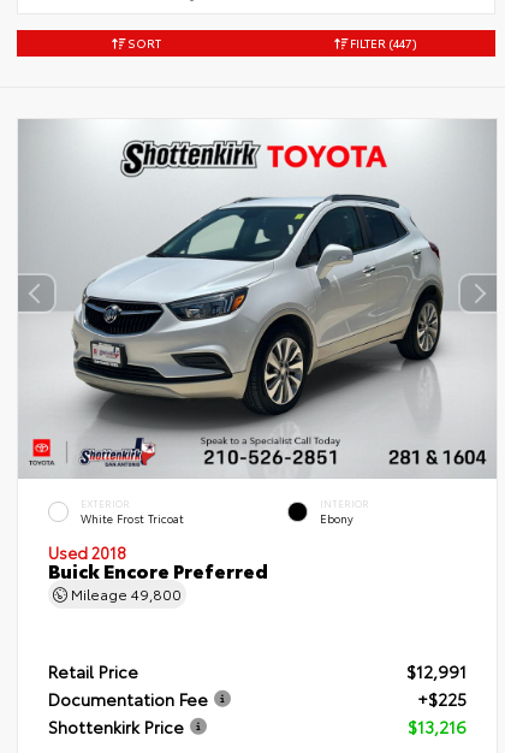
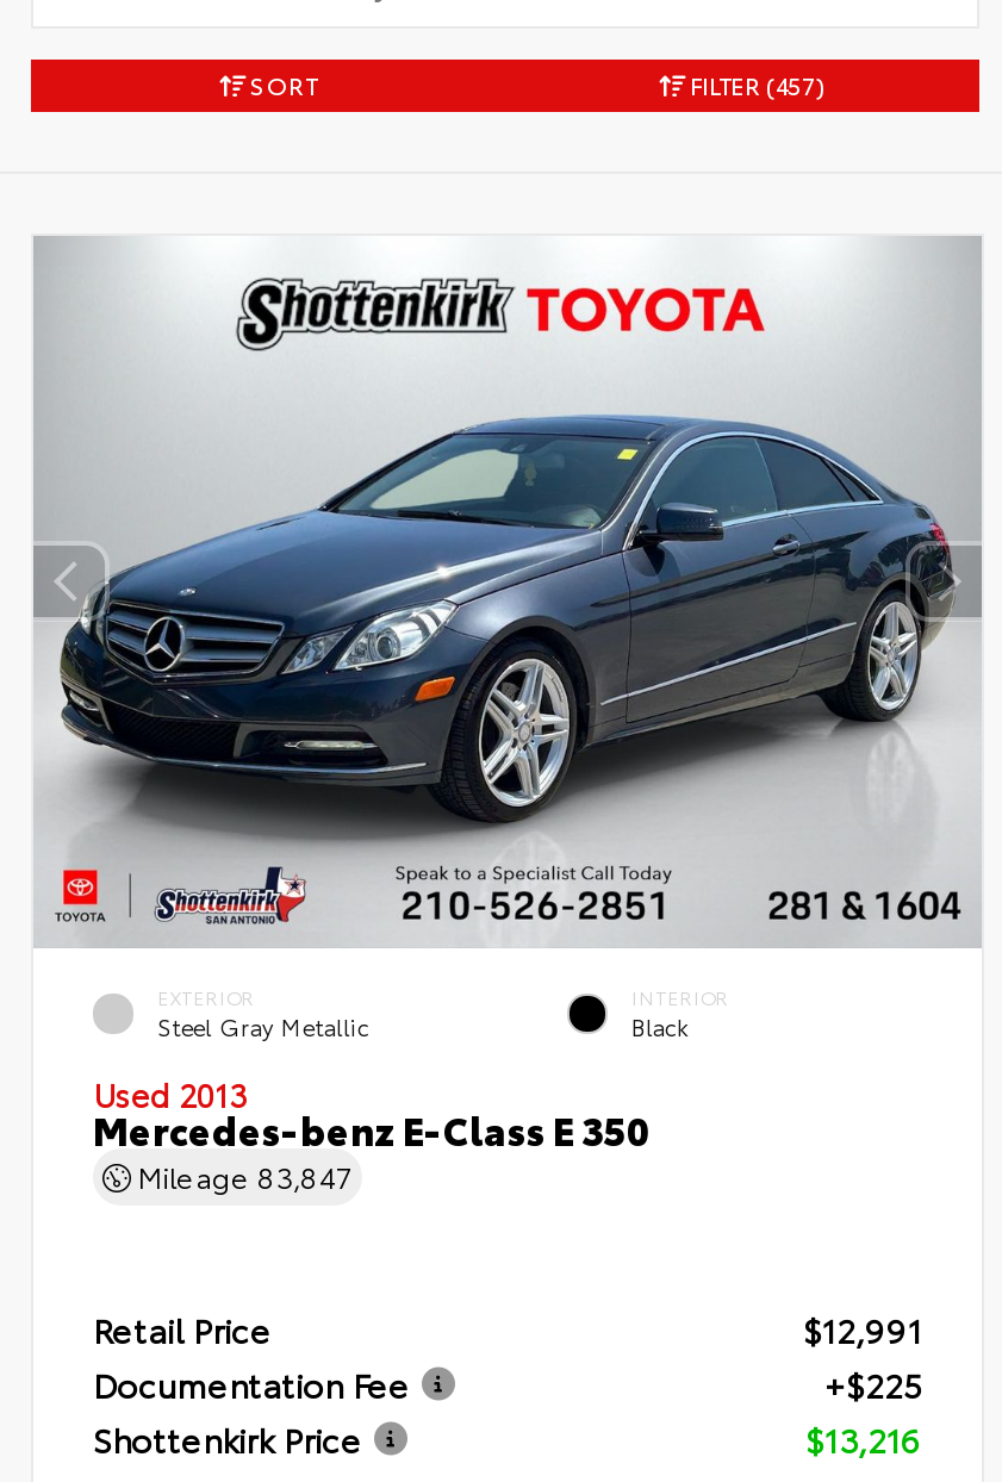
- FILTER (447)
+ FILTER (457)

- [image]
+ [image]

- White Frost Tricoat
+ Steel Gray Metallic

- Ebony
+ Black

- Used 2018
- Buick Encore Preferred
- Mileage 49,800
+ Used 2013
+ Mercedes-benz E-Class E 350
+ Mileage 83,847
